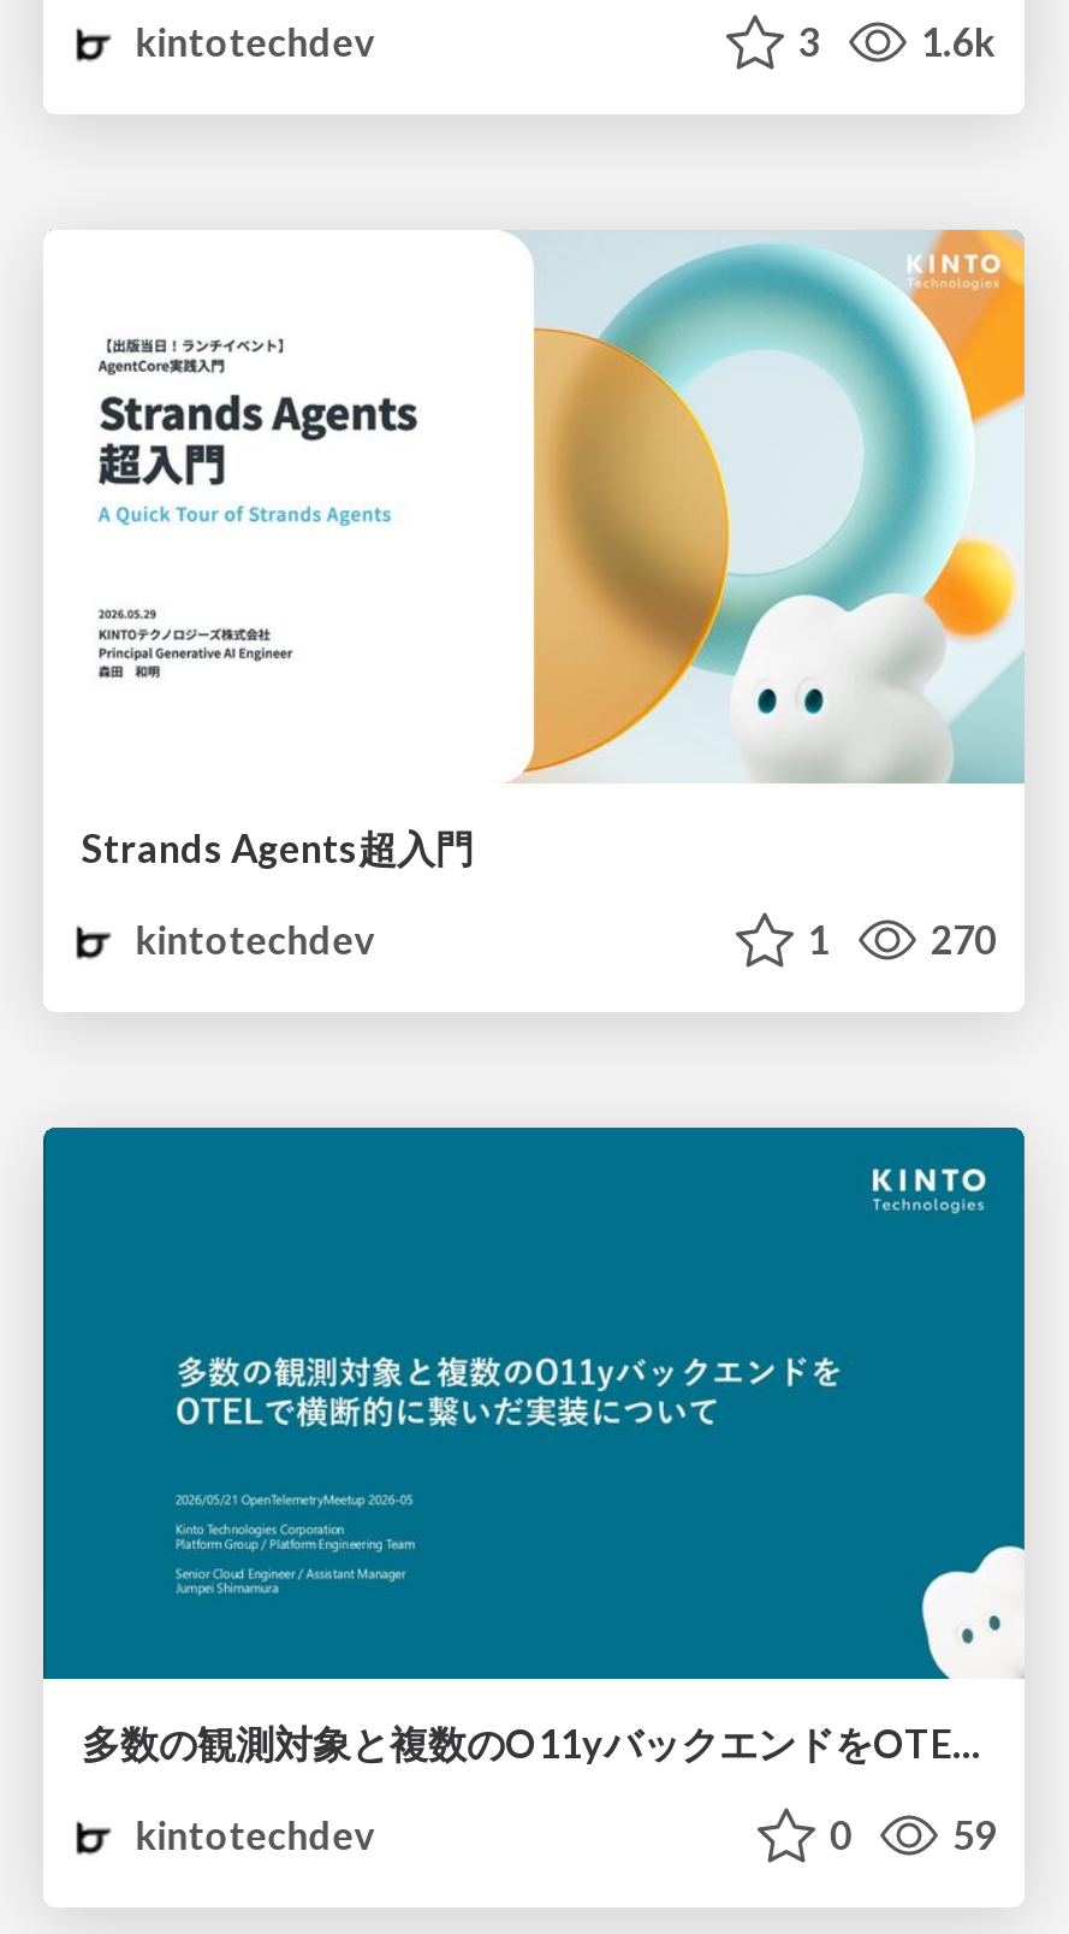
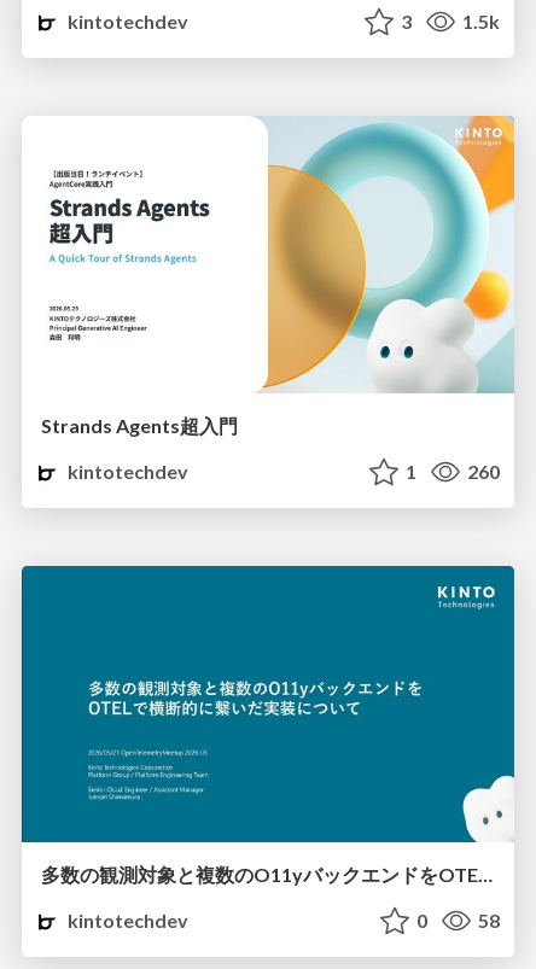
- 1.6k
+ 1.5k

- 270
+ 260

- 59
+ 58
